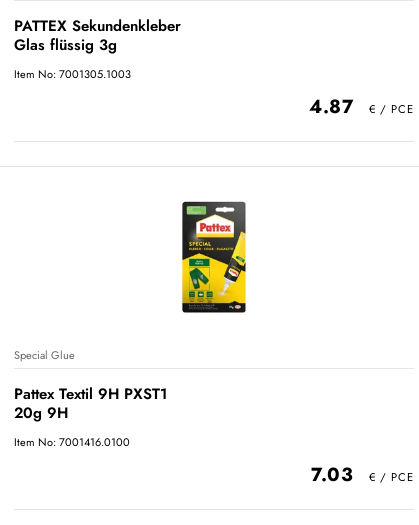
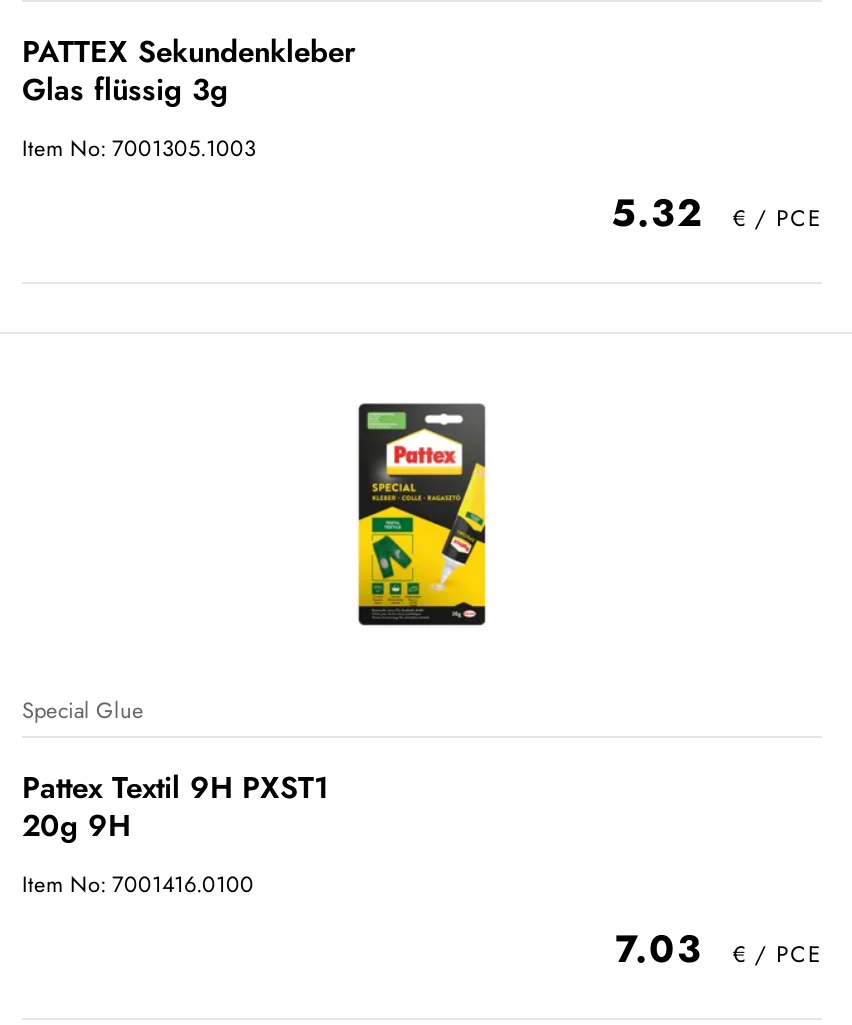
- 4.87
+ 5.32
